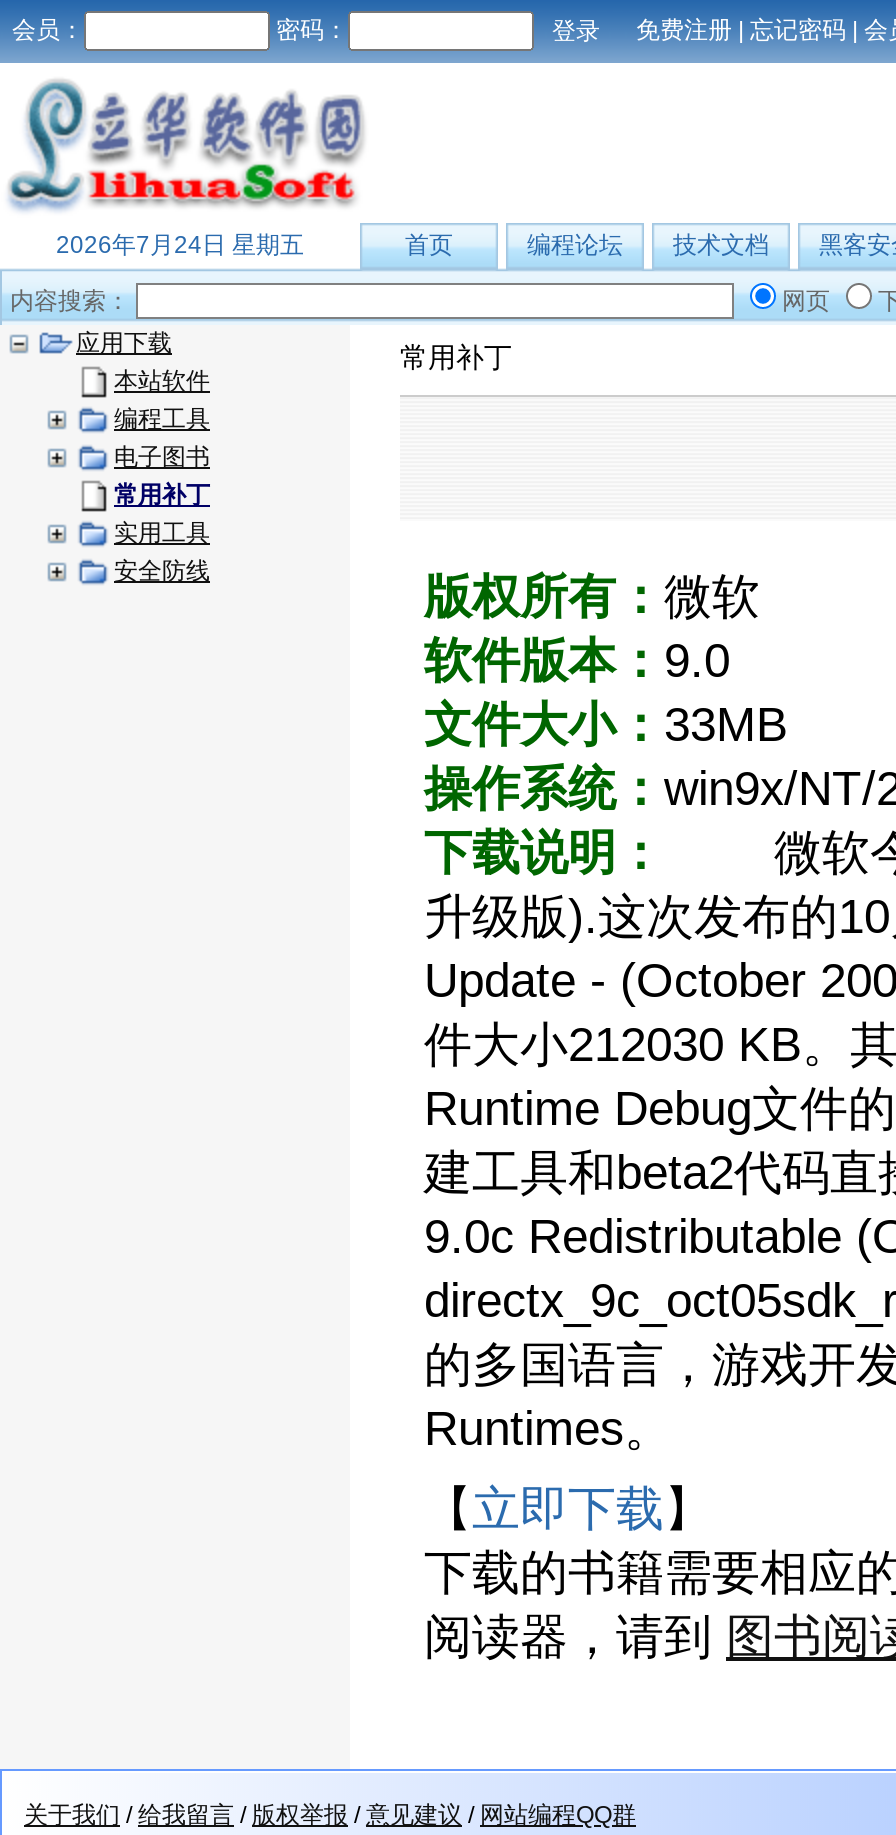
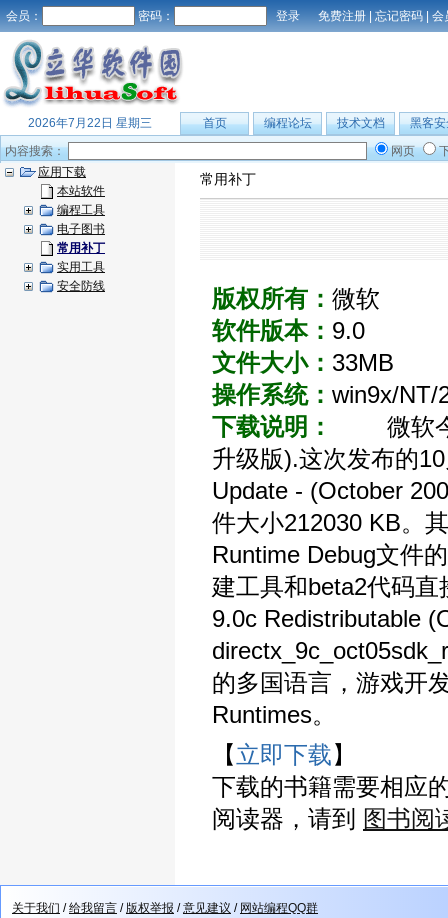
- 2026年7月24日 星期五
+ 2026年7月22日 星期三
